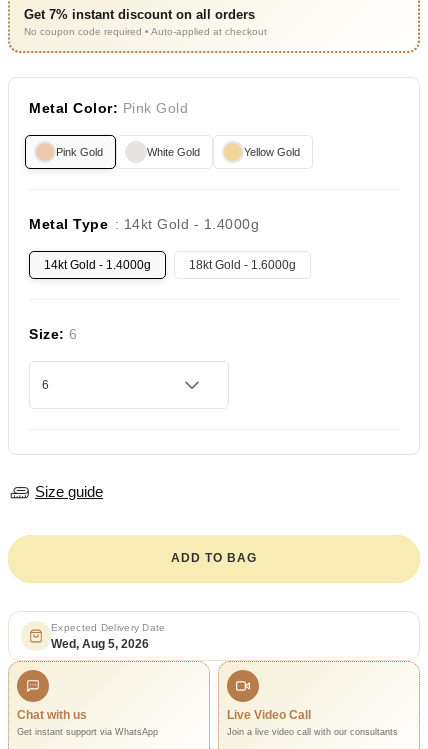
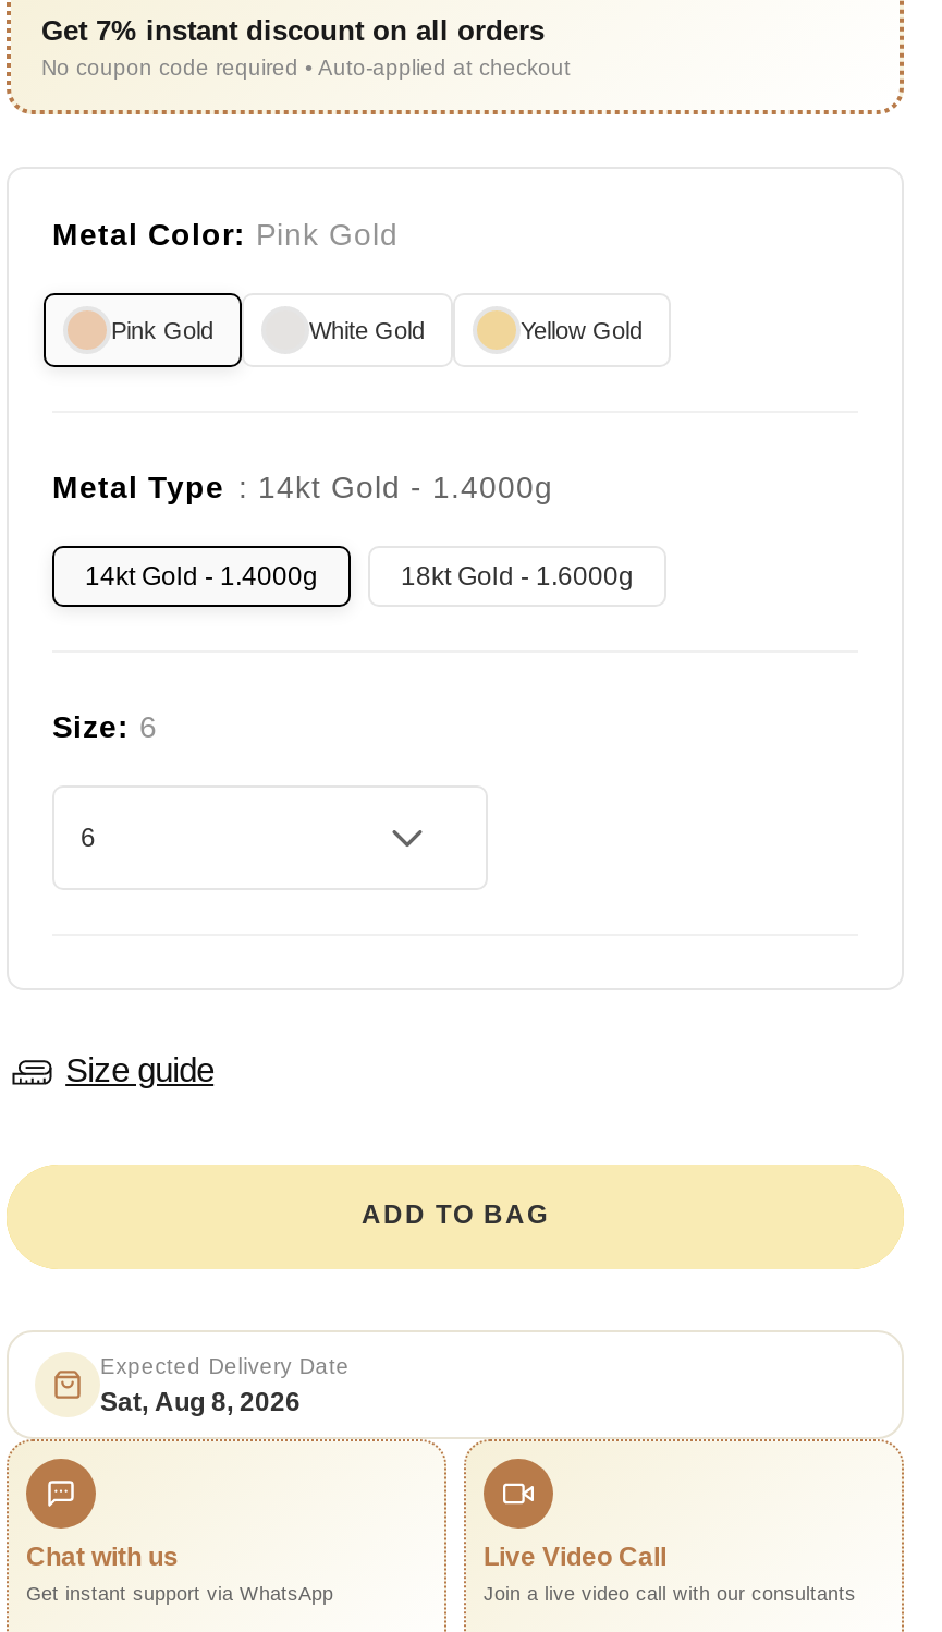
- Wed, Aug 5, 2026
+ Sat, Aug 8, 2026
